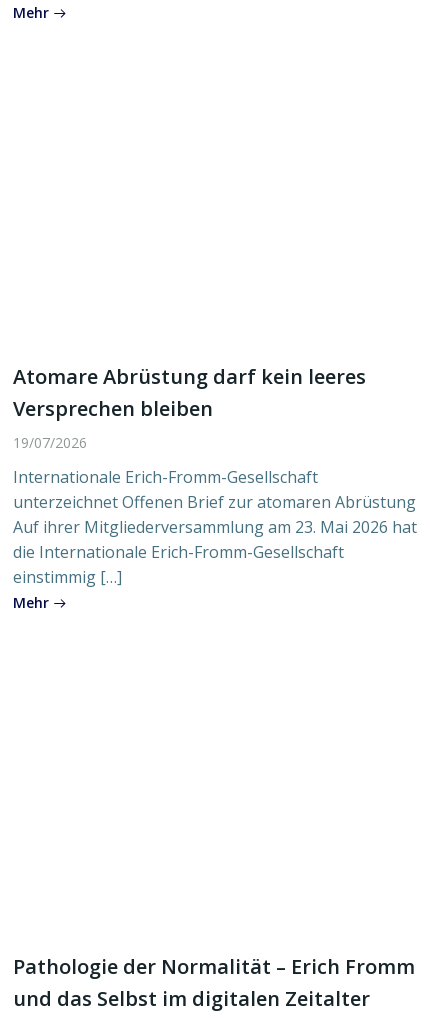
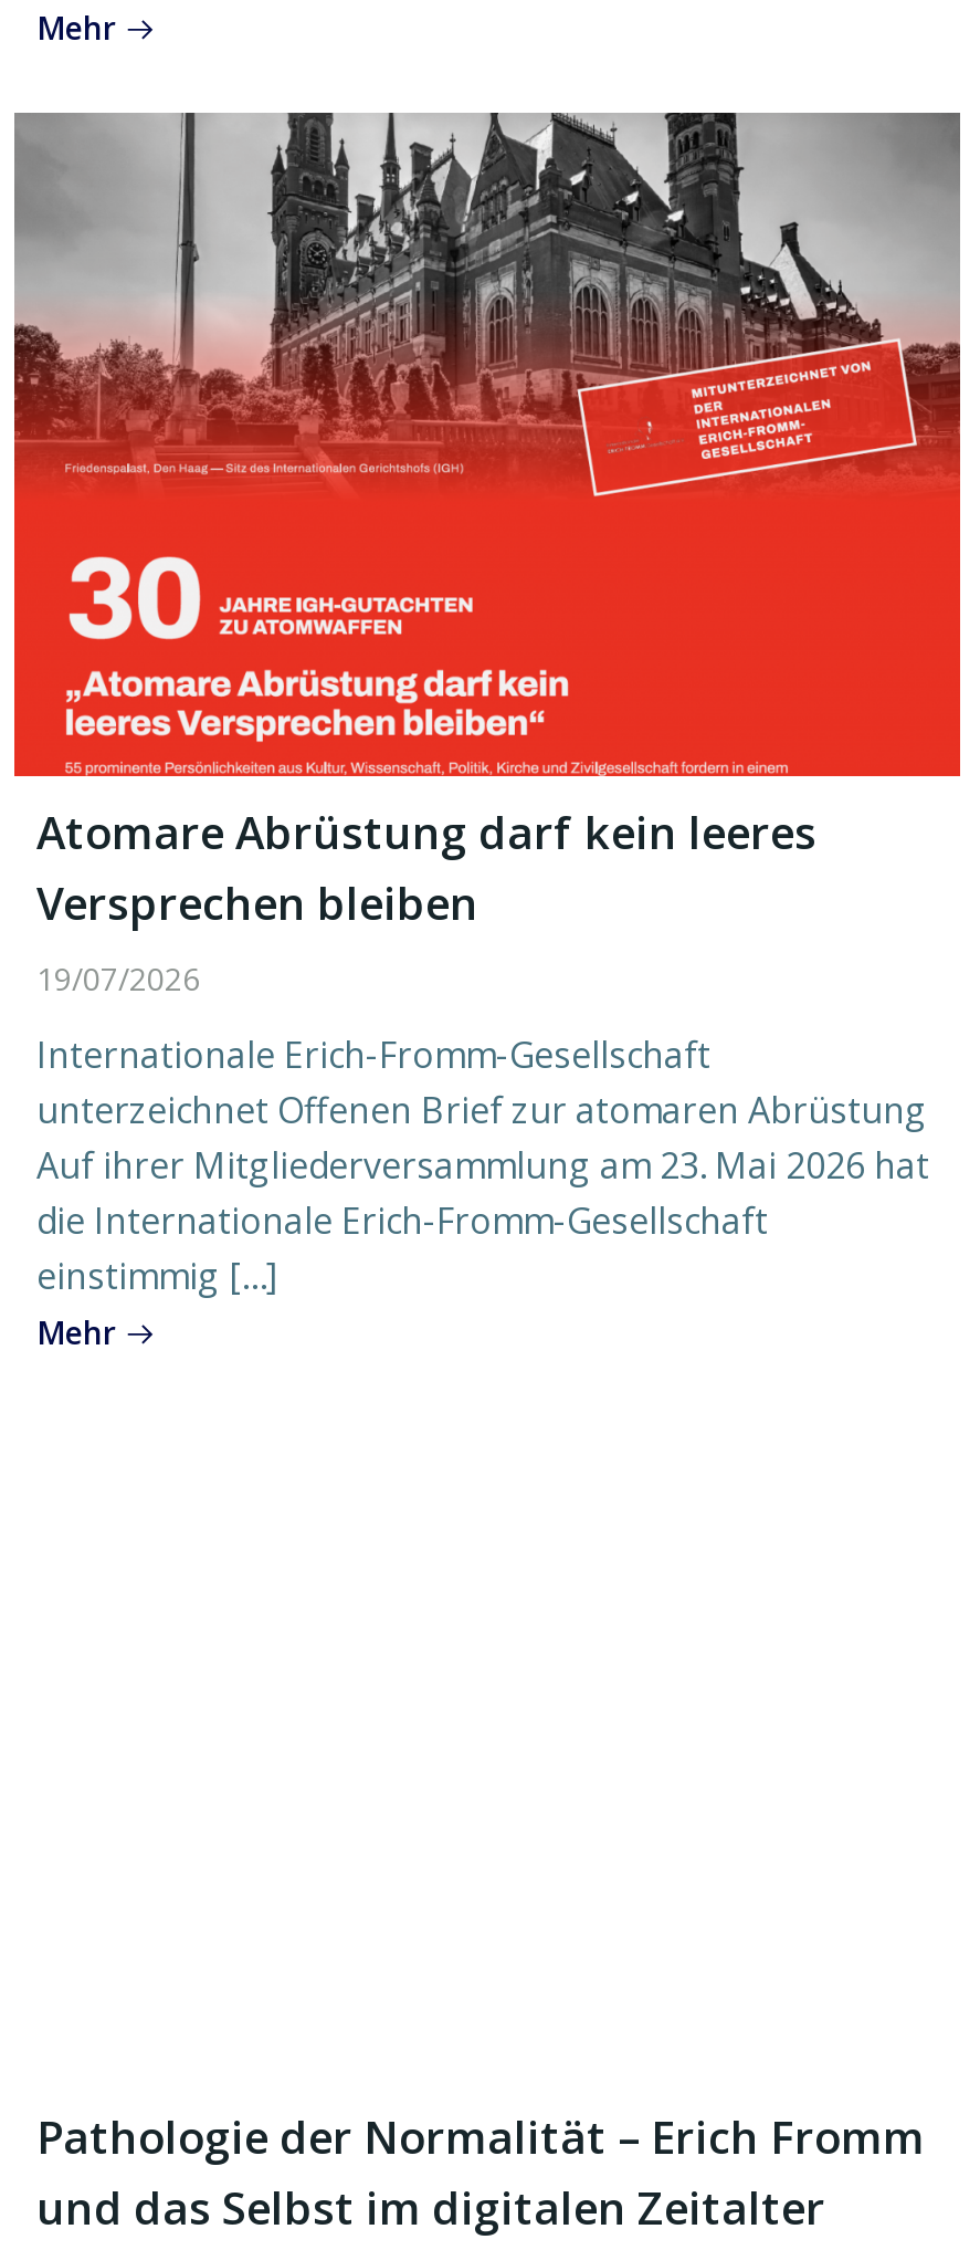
+ [image]
